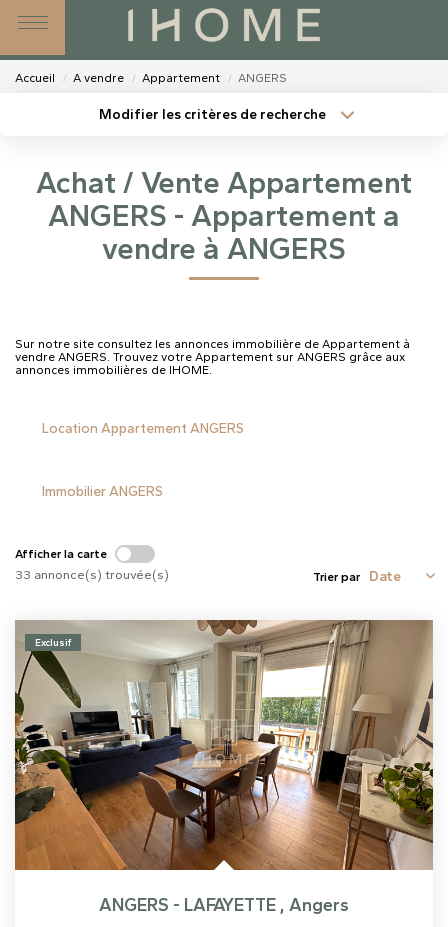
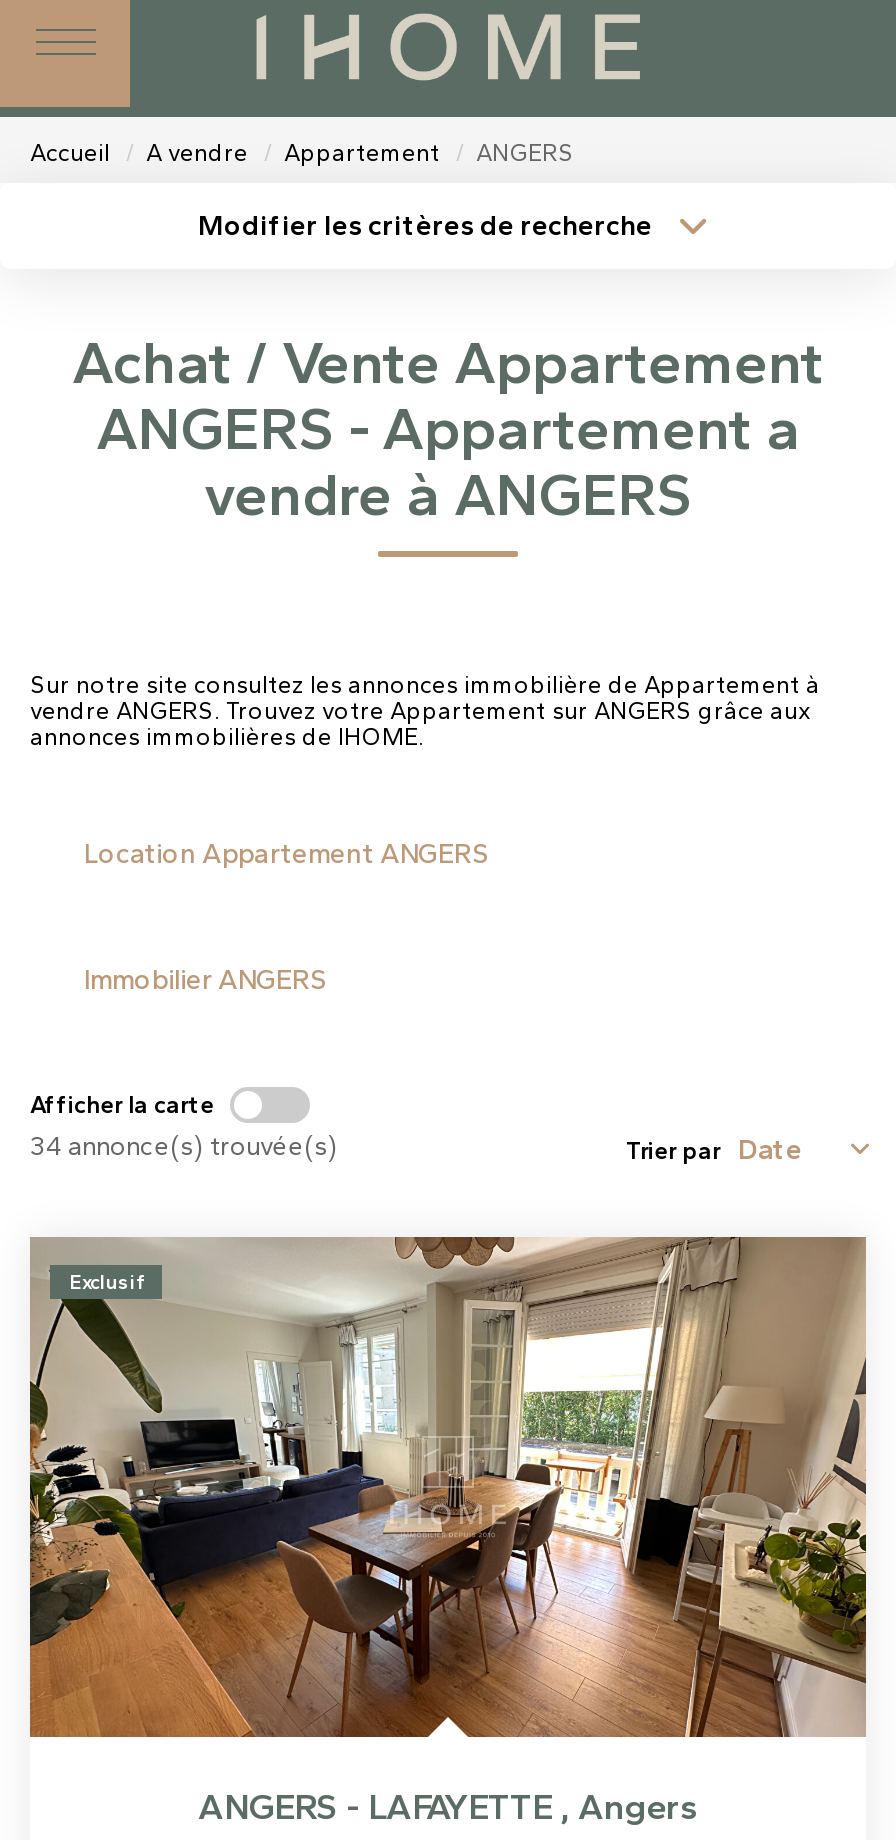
- 33 annonce(s) trouvée(s)
+ 34 annonce(s) trouvée(s)
